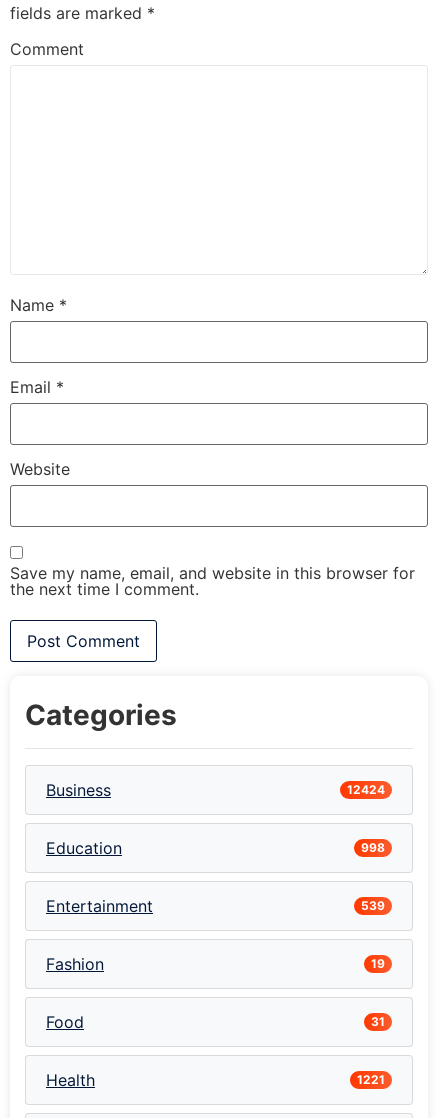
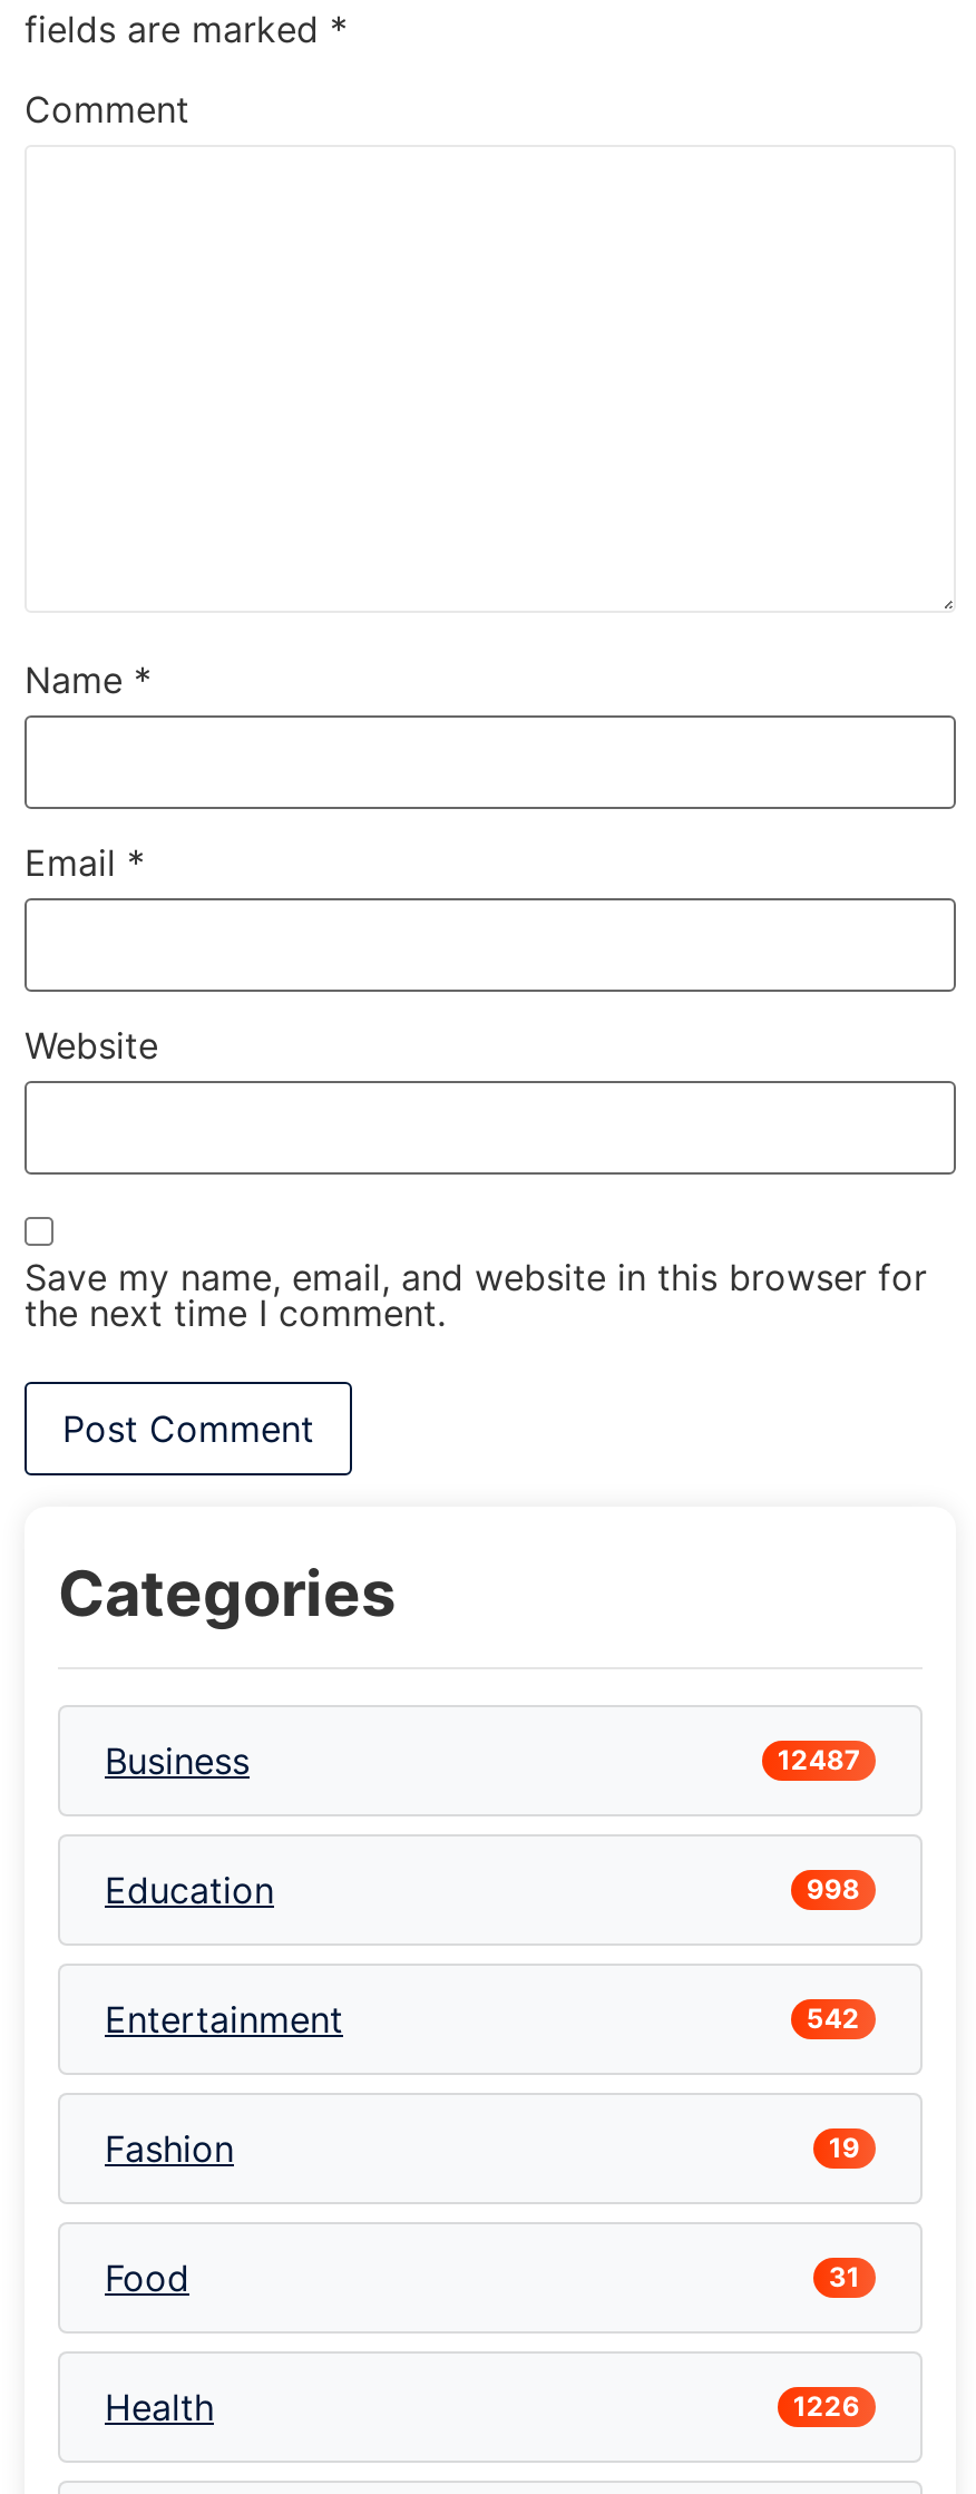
- 12424
+ 12487

- 539
+ 542

- 1221
+ 1226
